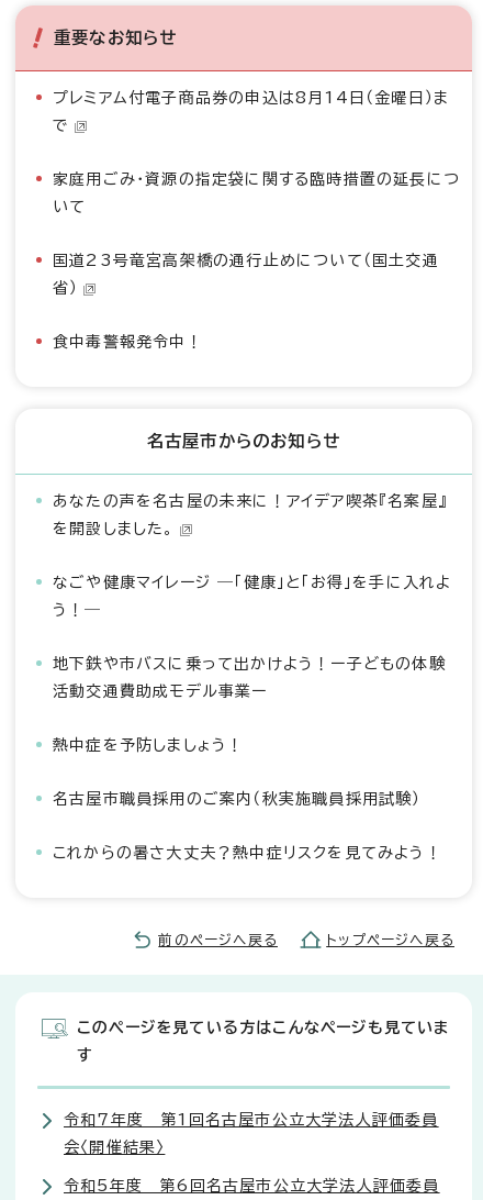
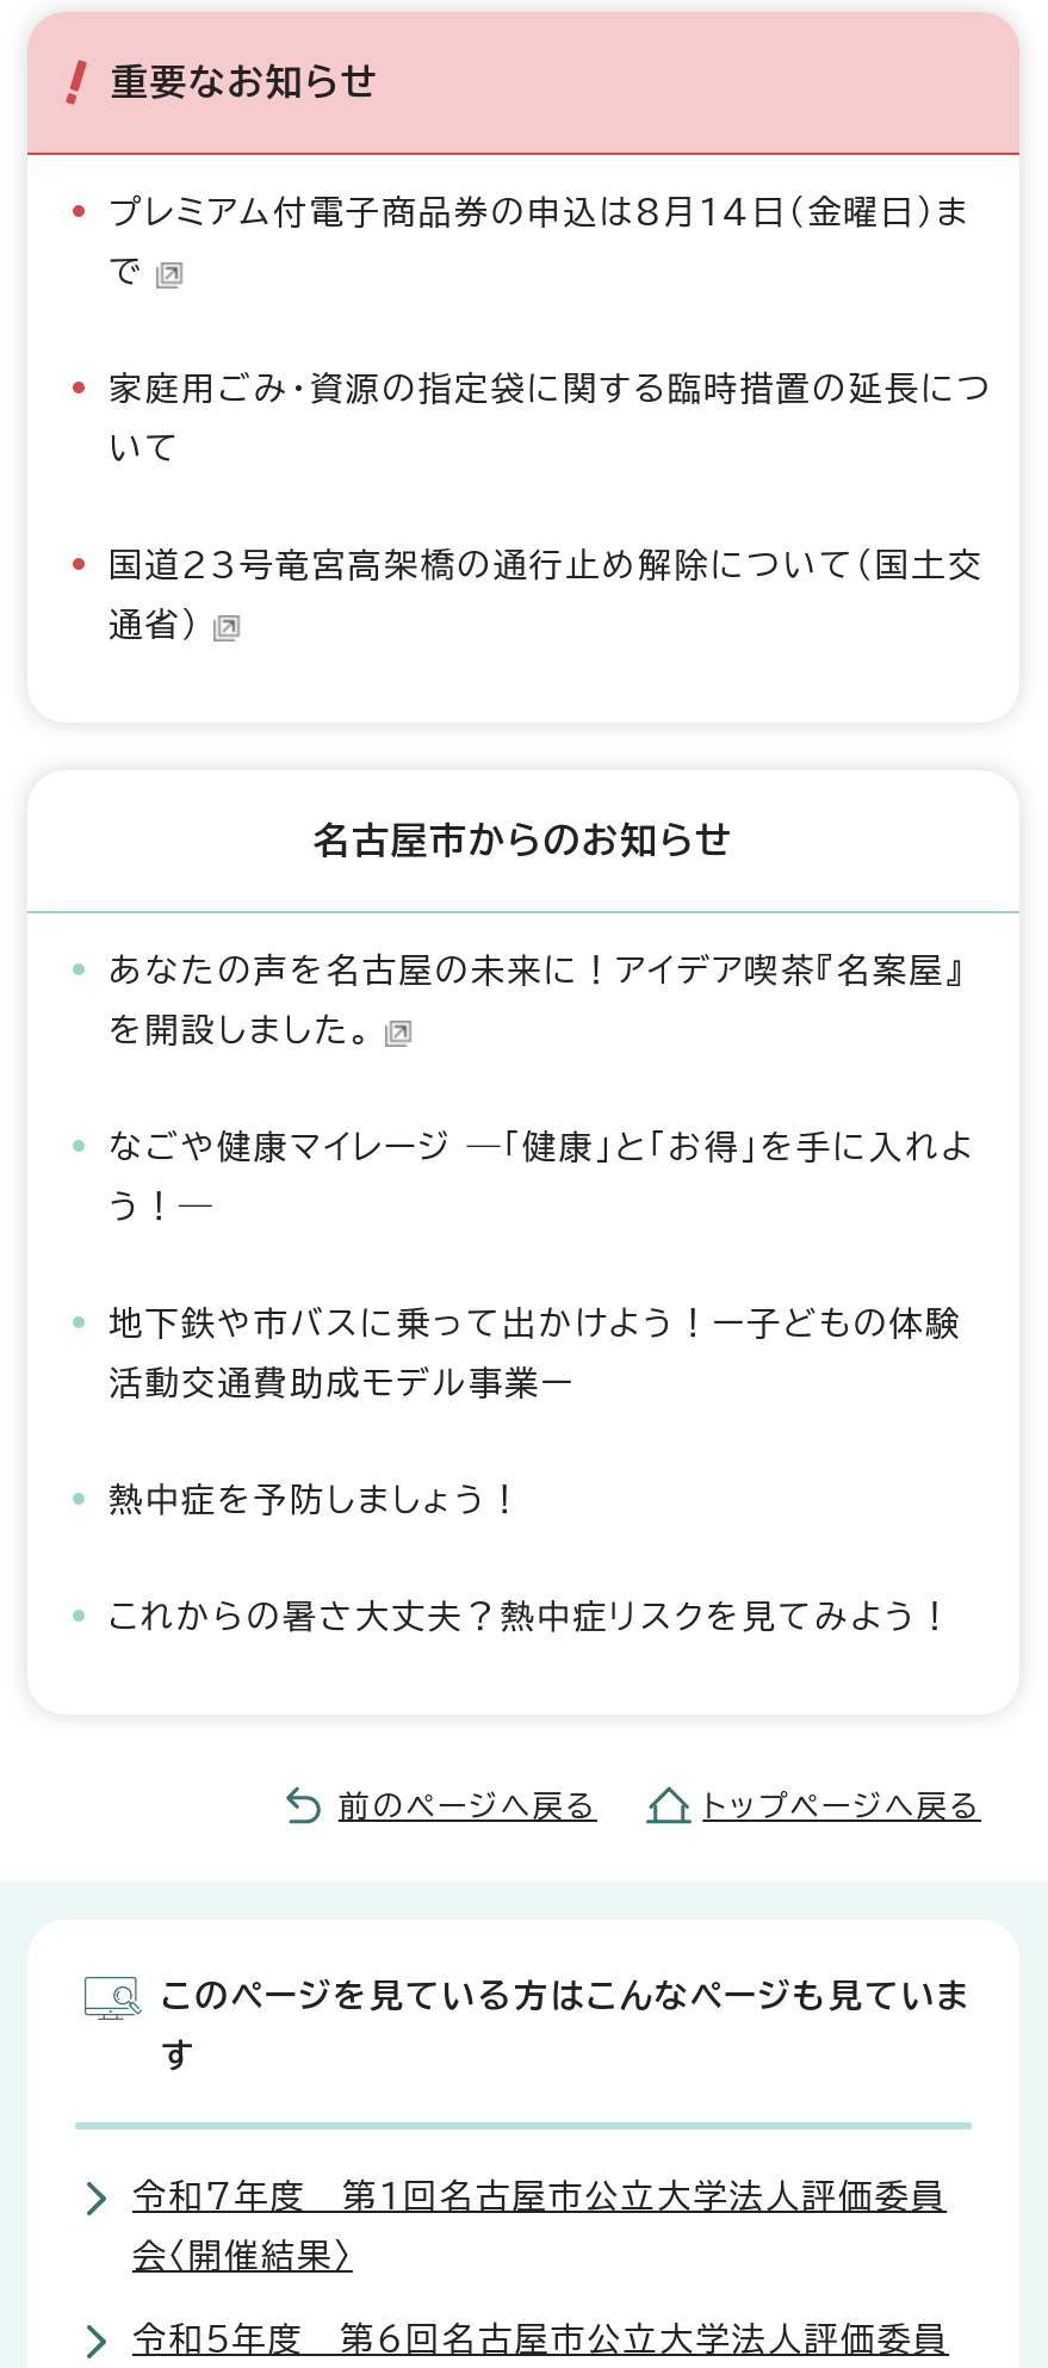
- 国道23号竜宮高架橋の通行止めについて（国土交通
- 省）
- 食中毒警報発令中！
+ 国道23号竜宮高架橋の通行止め解除について（国土交
+ 通省）

- 名古屋市職員採用のご案内（秋実施職員採用試験）
